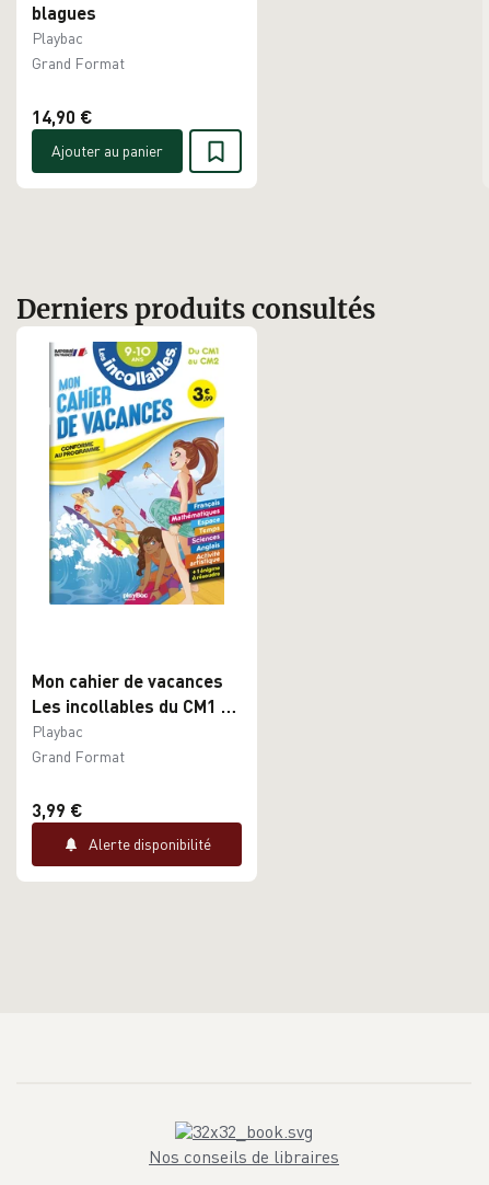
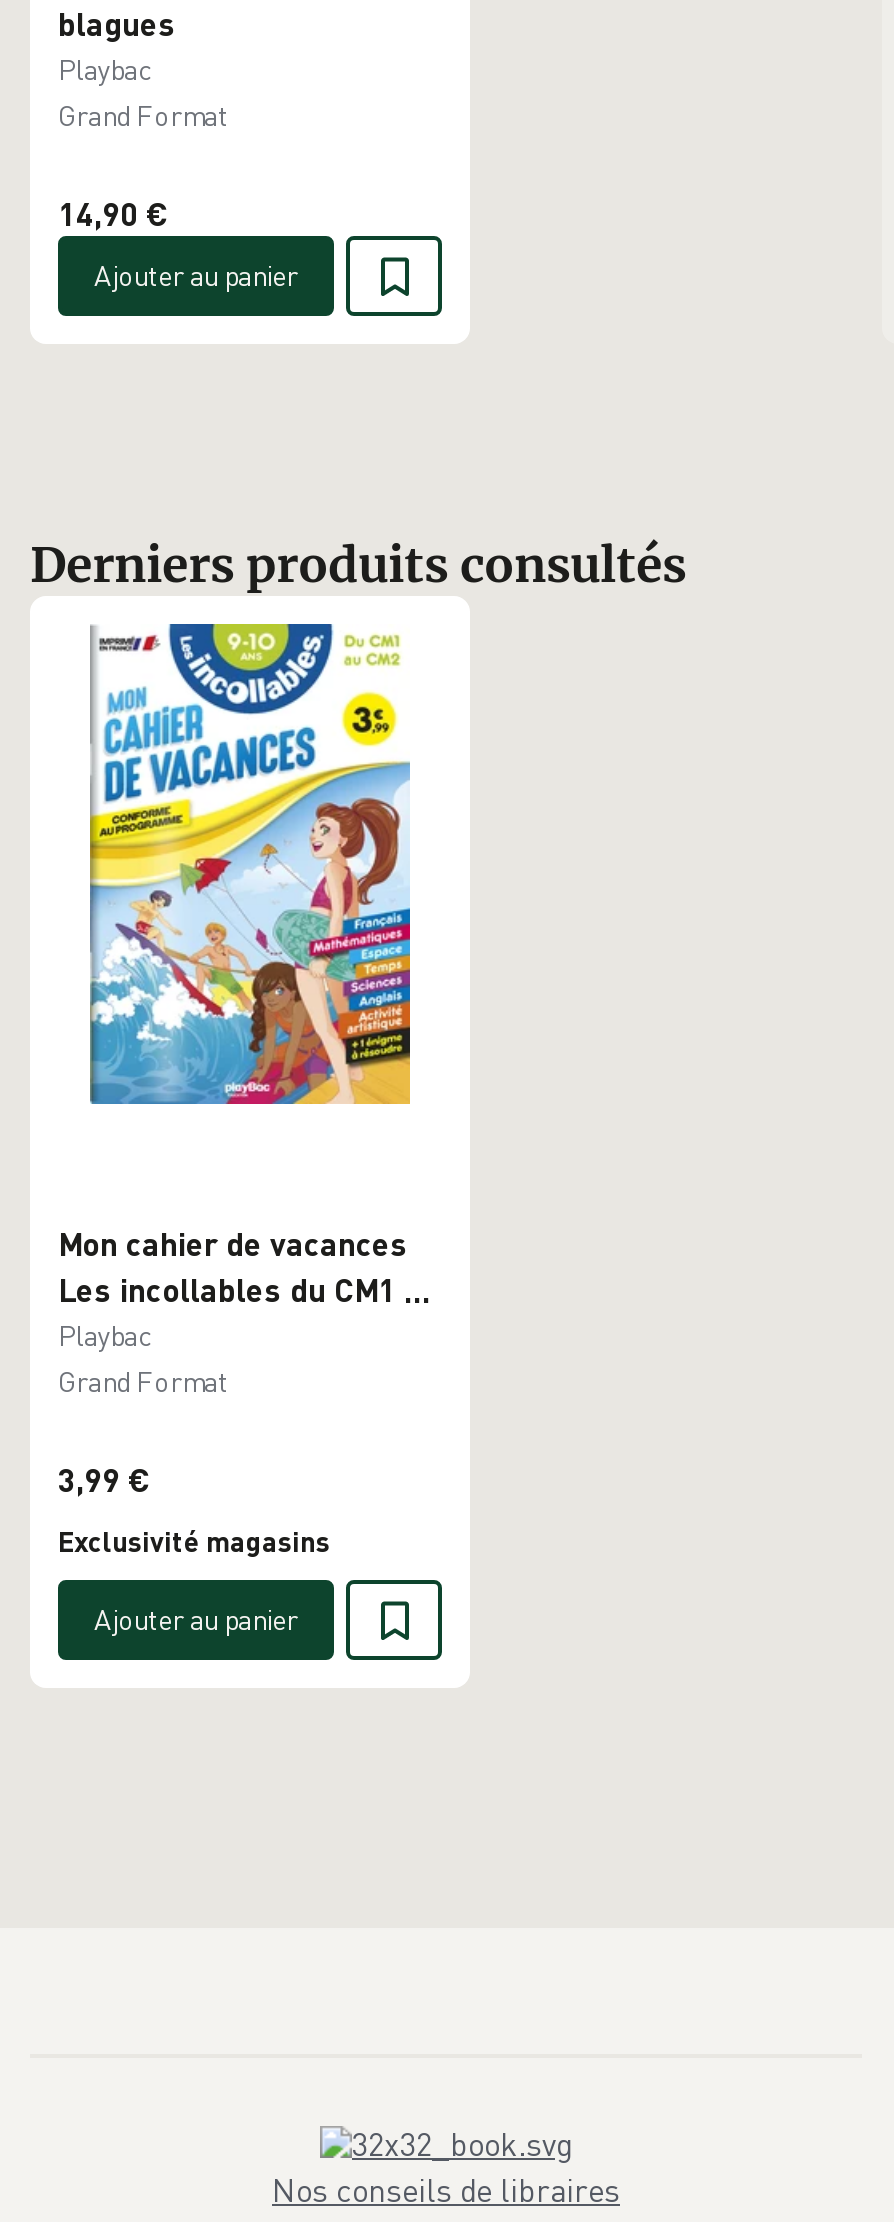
- Alerte disponibilité
+ Exclusivité magasins
+ Ajouter au panier
